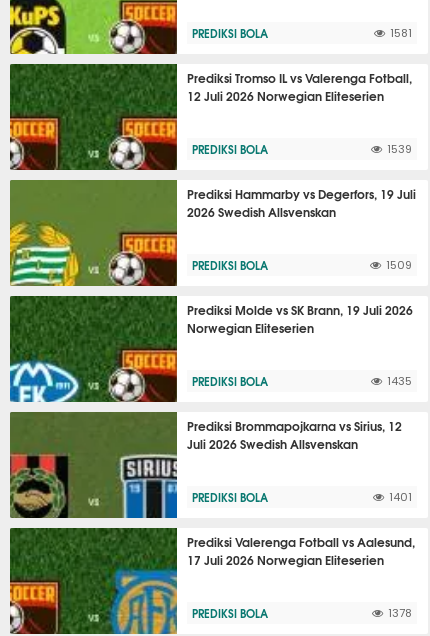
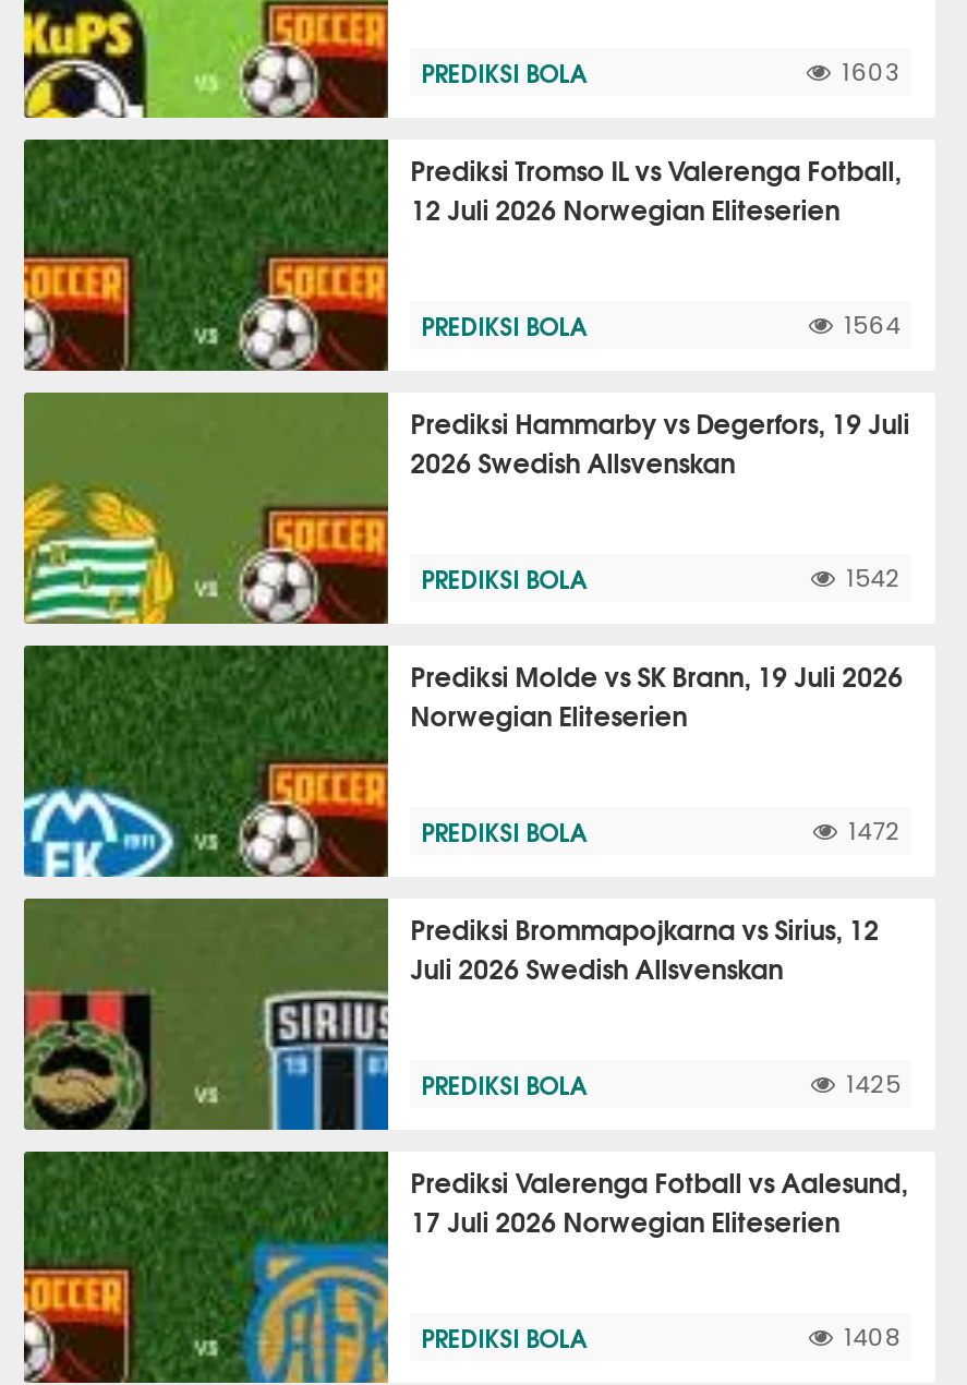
- 1581
+ 1603

- 1539
+ 1564

- 1509
+ 1542

- 1435
+ 1472

- 1401
+ 1425

- 1378
+ 1408
